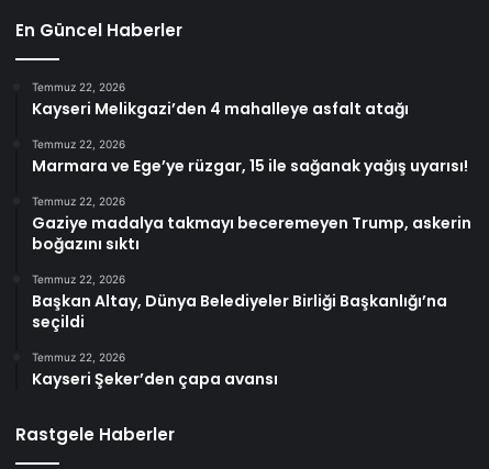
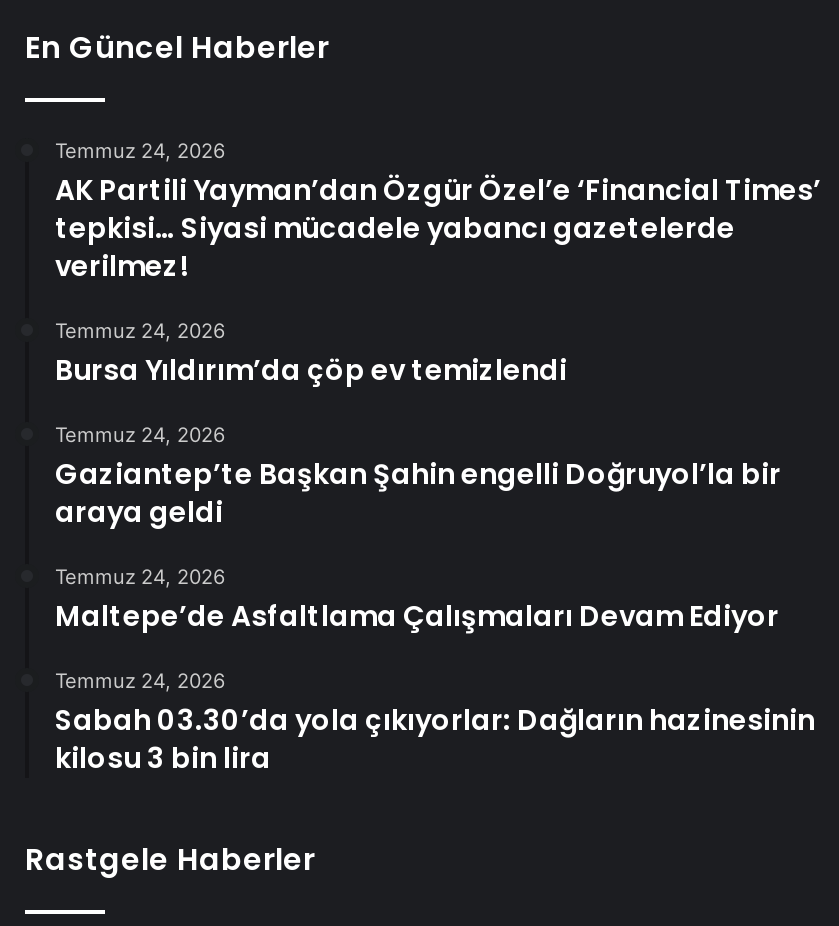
- Temmuz 22, 2026
- Kayseri Melikgazi’den 4 mahalleye asfalt atağı
+ Temmuz 24, 2026
+ AK Partili Yayman’dan Özgür Özel’e ‘Financial Times’
+ tepkisi… Siyasi mücadele yabancı gazetelerde
+ verilmez!

- Temmuz 22, 2026
- Marmara ve Ege’ye rüzgar, 15 ile sağanak yağış uyarısı!
+ Temmuz 24, 2026
+ Bursa Yıldırım’da çöp ev temizlendi

- Temmuz 22, 2026
- Gaziye madalya takmayı beceremeyen Trump, askerin
- boğazını sıktı
+ Temmuz 24, 2026
+ Gaziantep’te Başkan Şahin engelli Doğruyol’la bir
+ araya geldi

- Temmuz 22, 2026
- Başkan Altay, Dünya Belediyeler Birliği Başkanlığı’na
- seçildi
+ Temmuz 24, 2026
+ Maltepe’de Asfaltlama Çalışmaları Devam Ediyor

- Temmuz 22, 2026
- Kayseri Şeker’den çapa avansı
+ Temmuz 24, 2026
+ Sabah 03.30’da yola çıkıyorlar: Dağların hazinesinin
+ kilosu 3 bin lira
